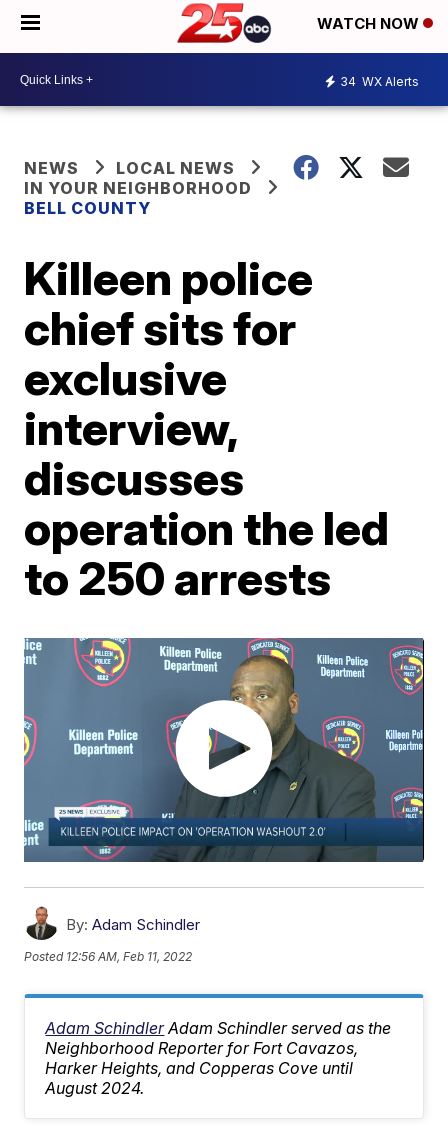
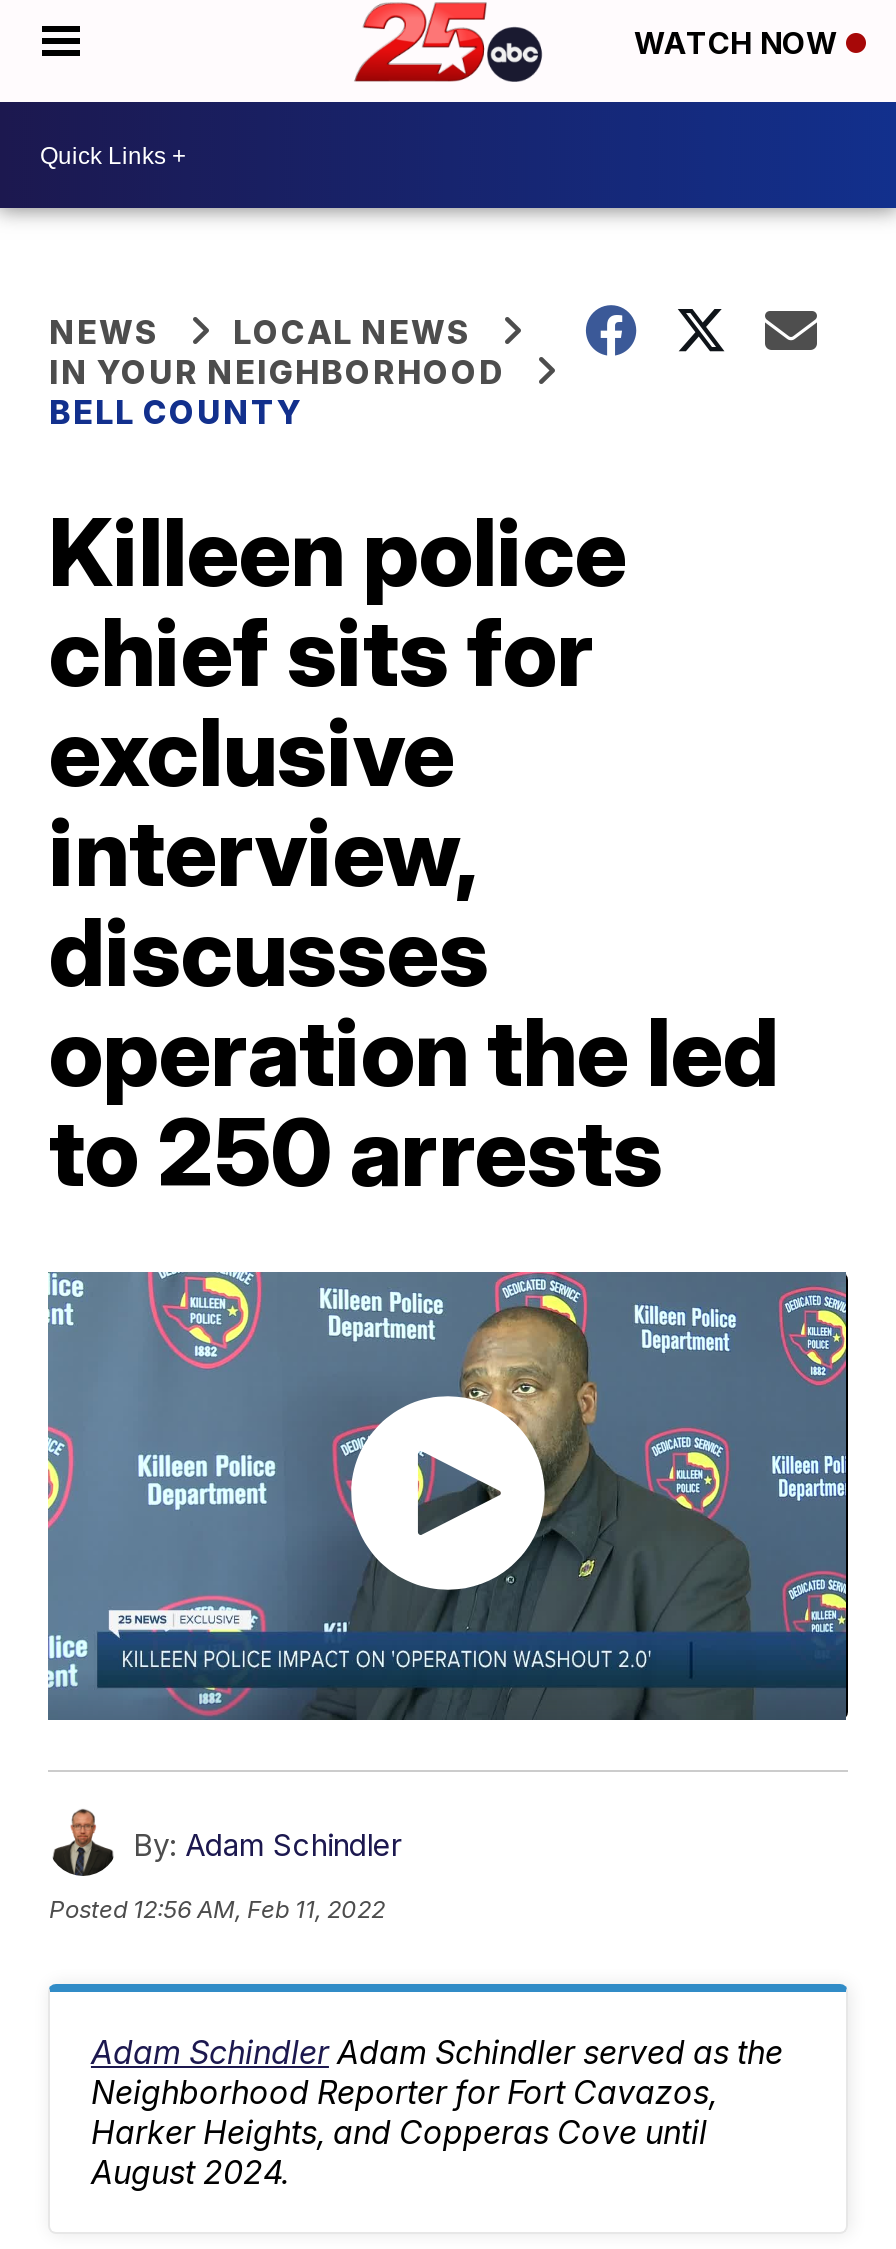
- 34 WX Alerts
